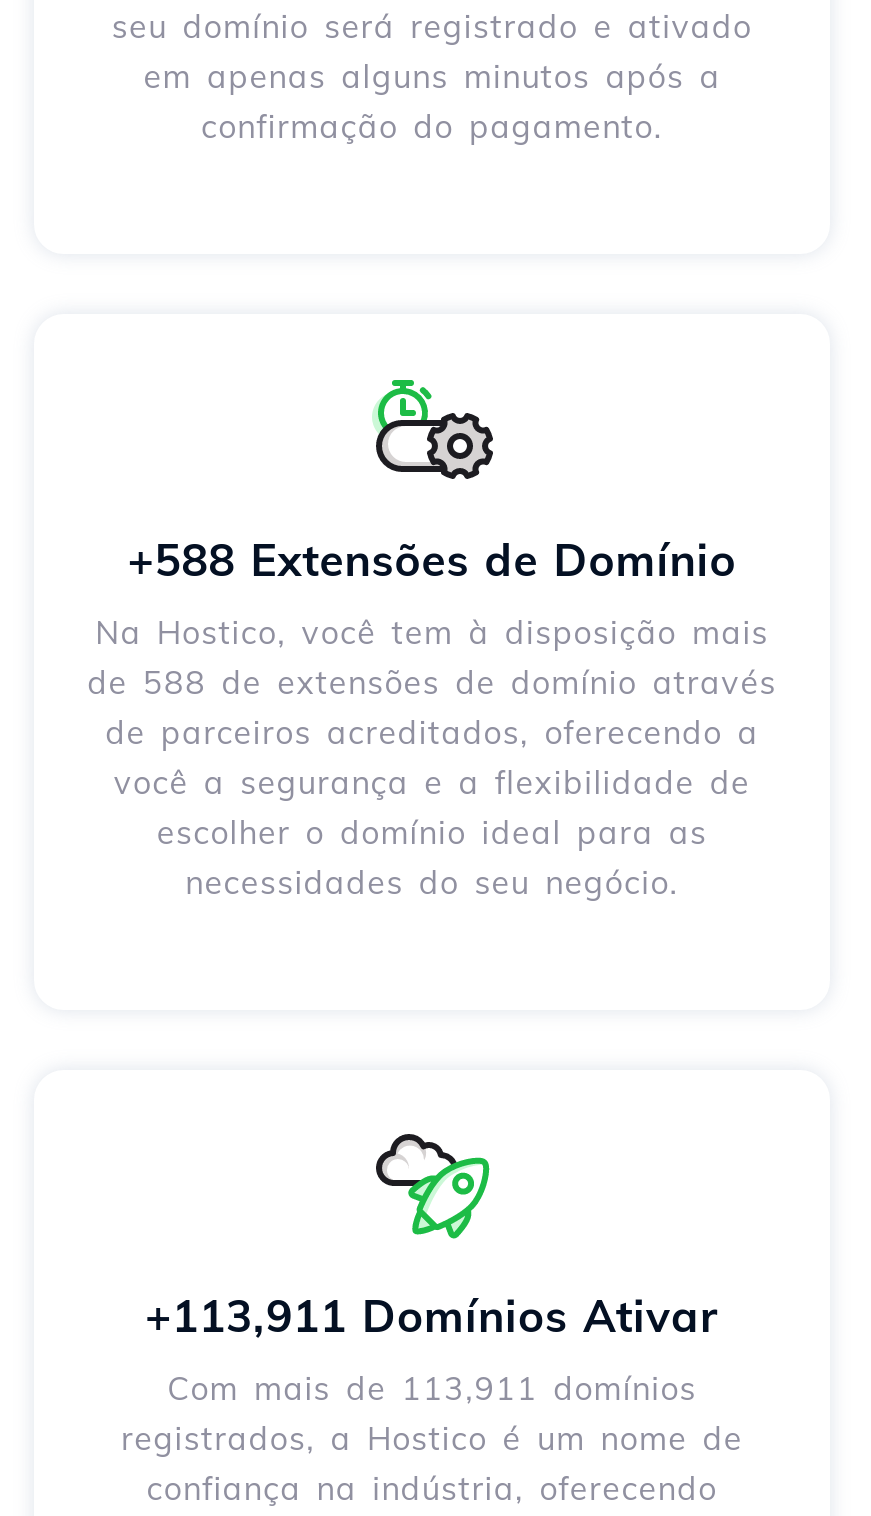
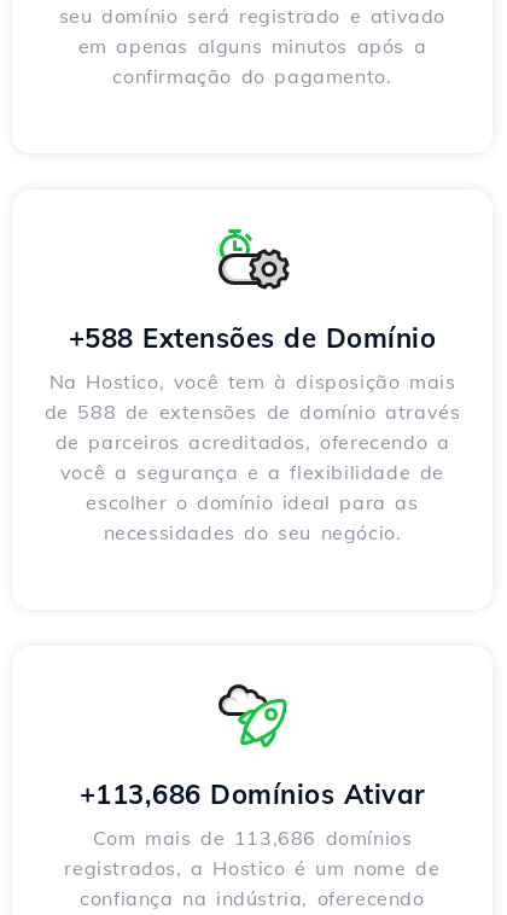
- +113,911 Domínios Ativar
+ +113,686 Domínios Ativar

- Com mais de 113,911 domínios
+ Com mais de 113,686 domínios
